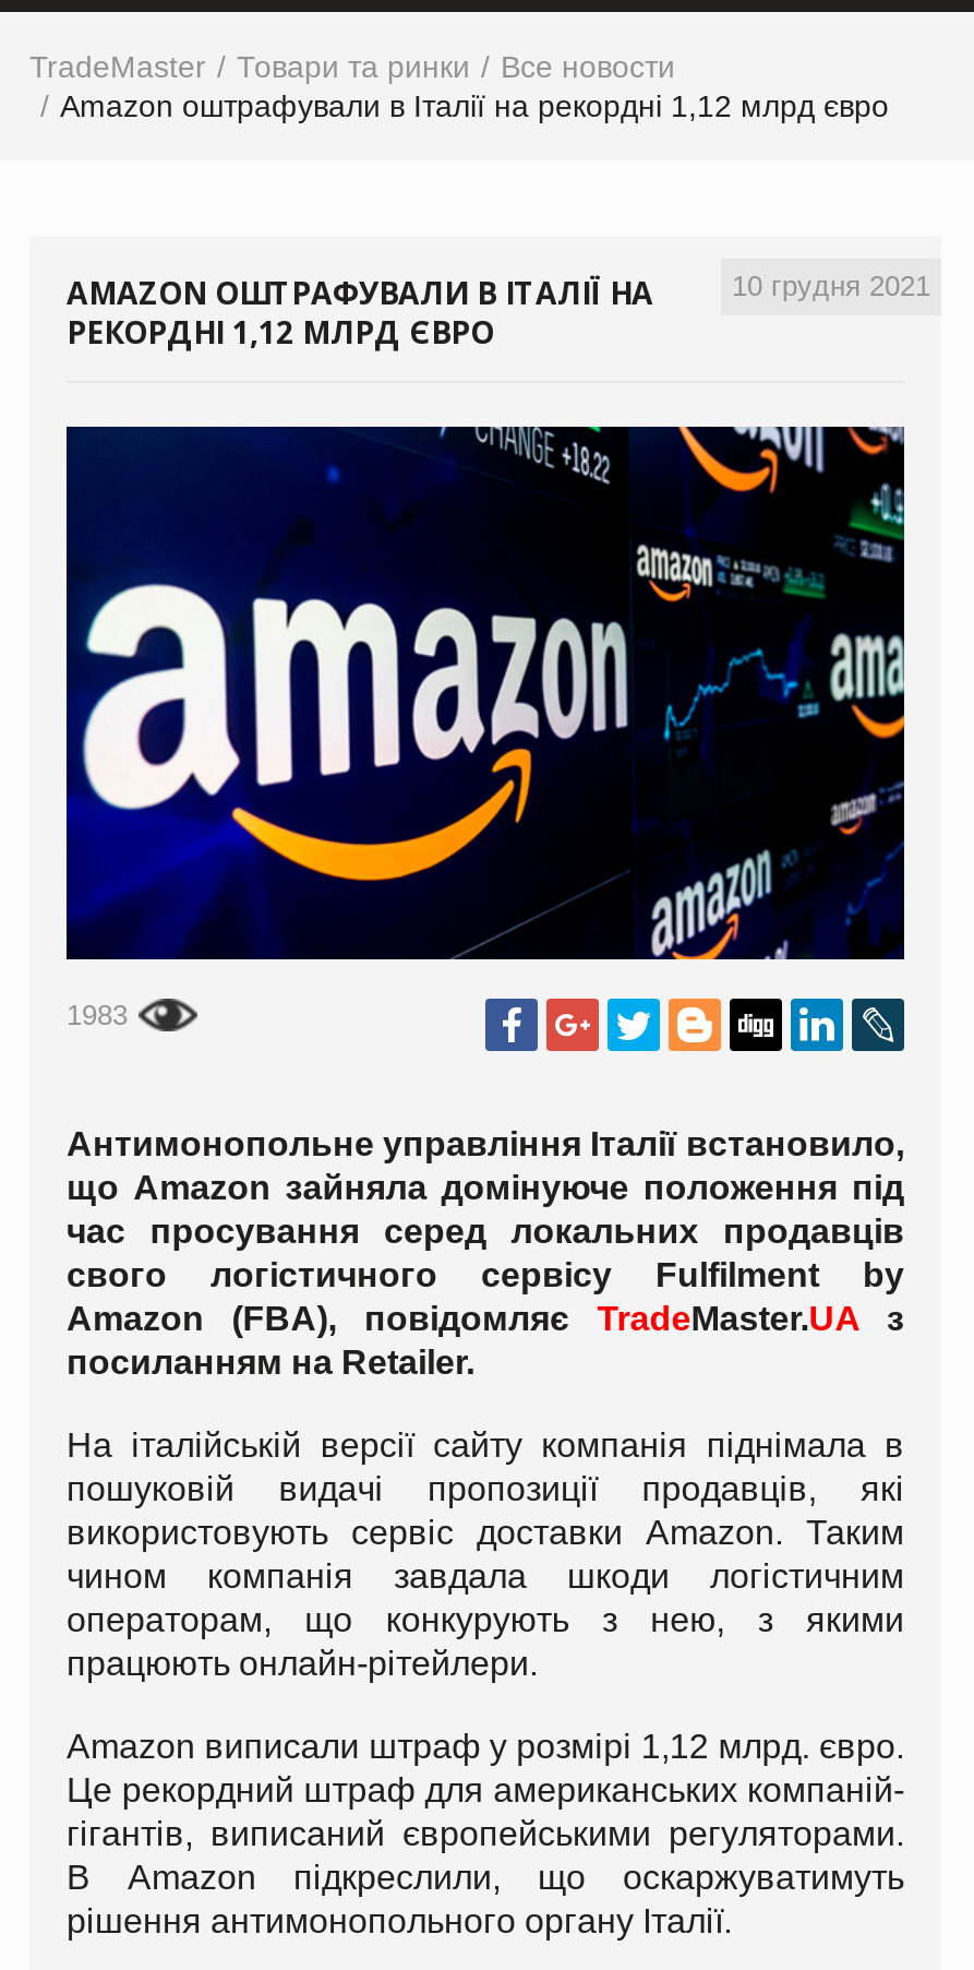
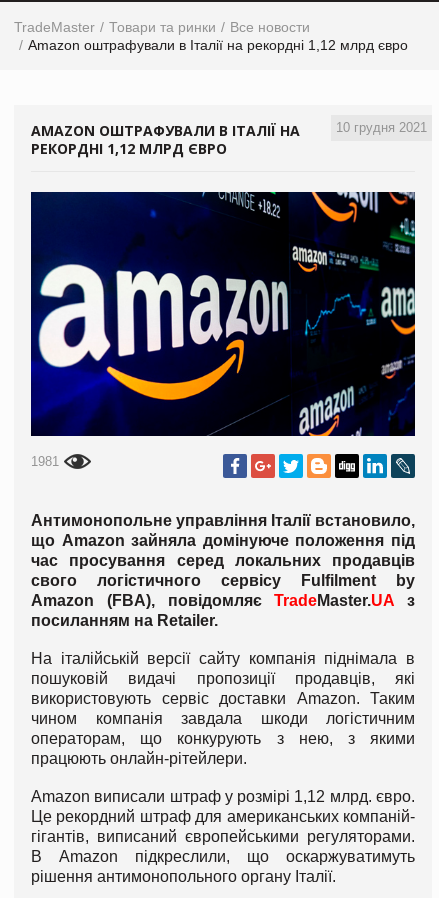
- 1983
+ 1981
